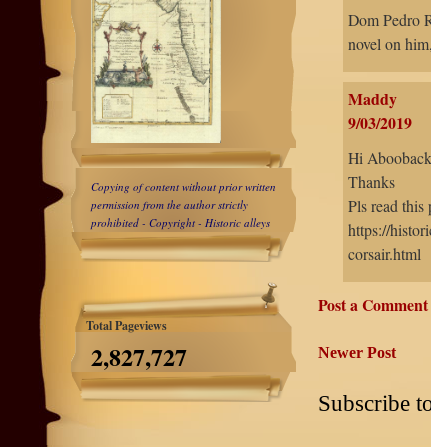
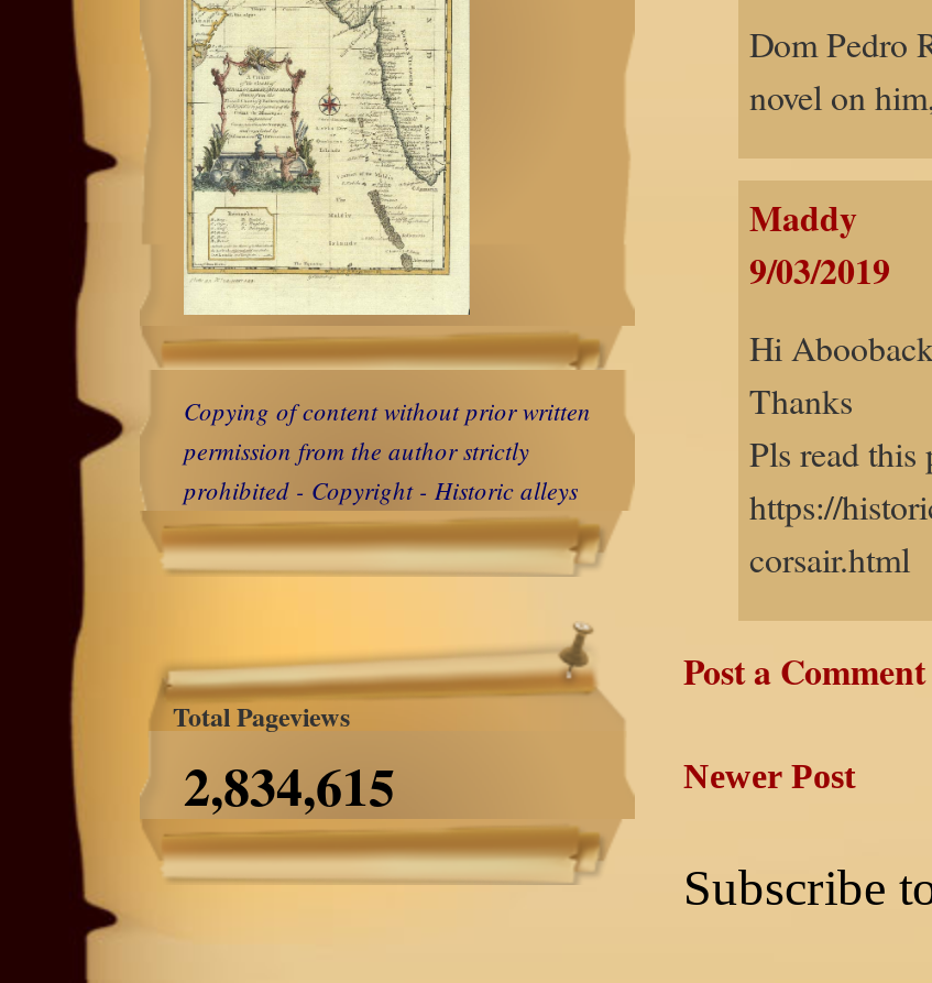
- 2,827,727
+ 2,834,615
